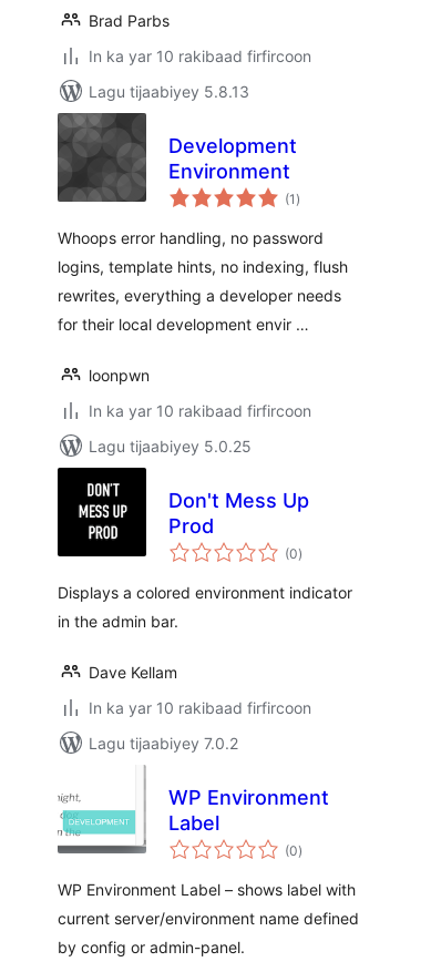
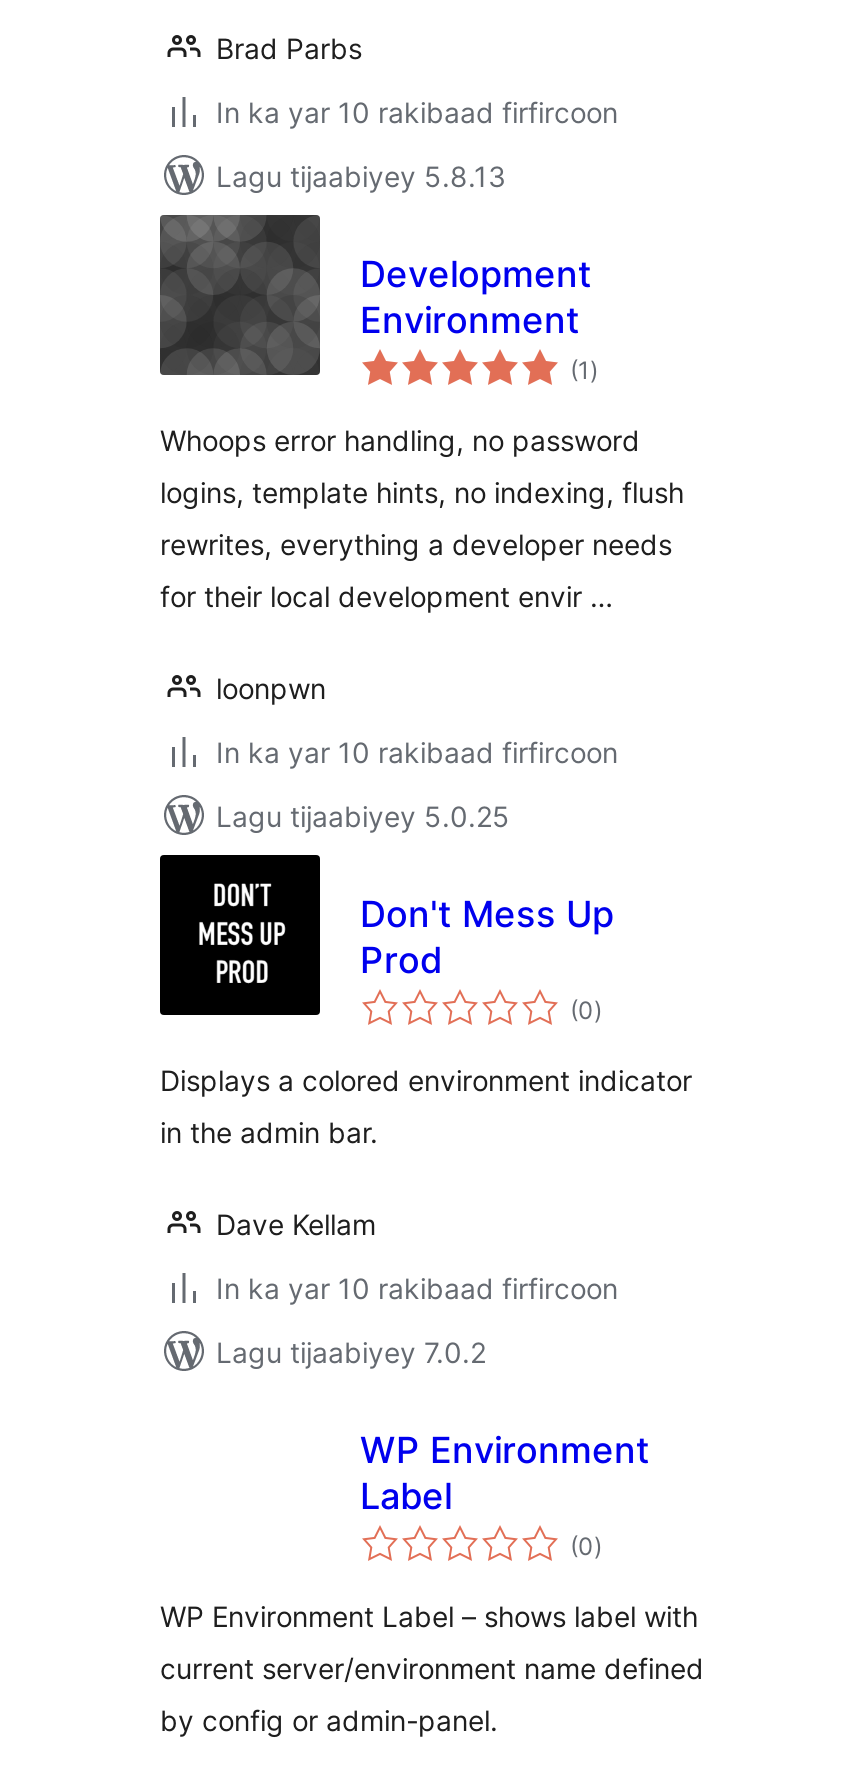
- [image]
